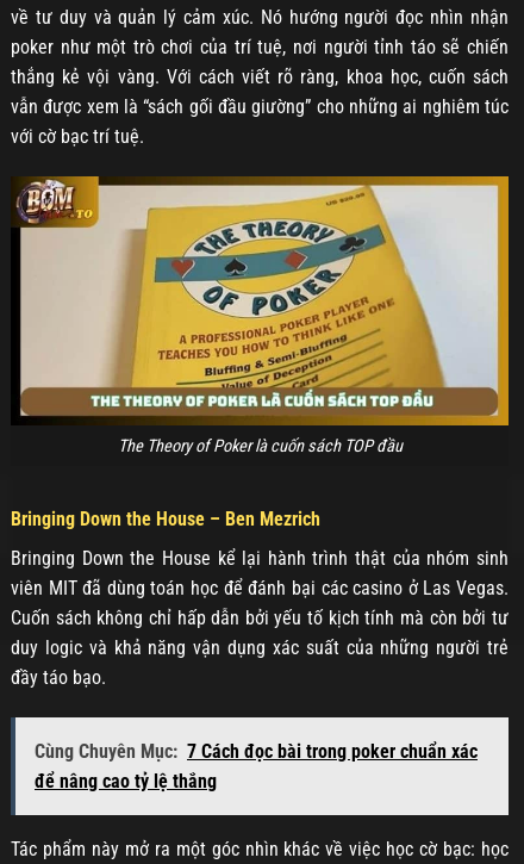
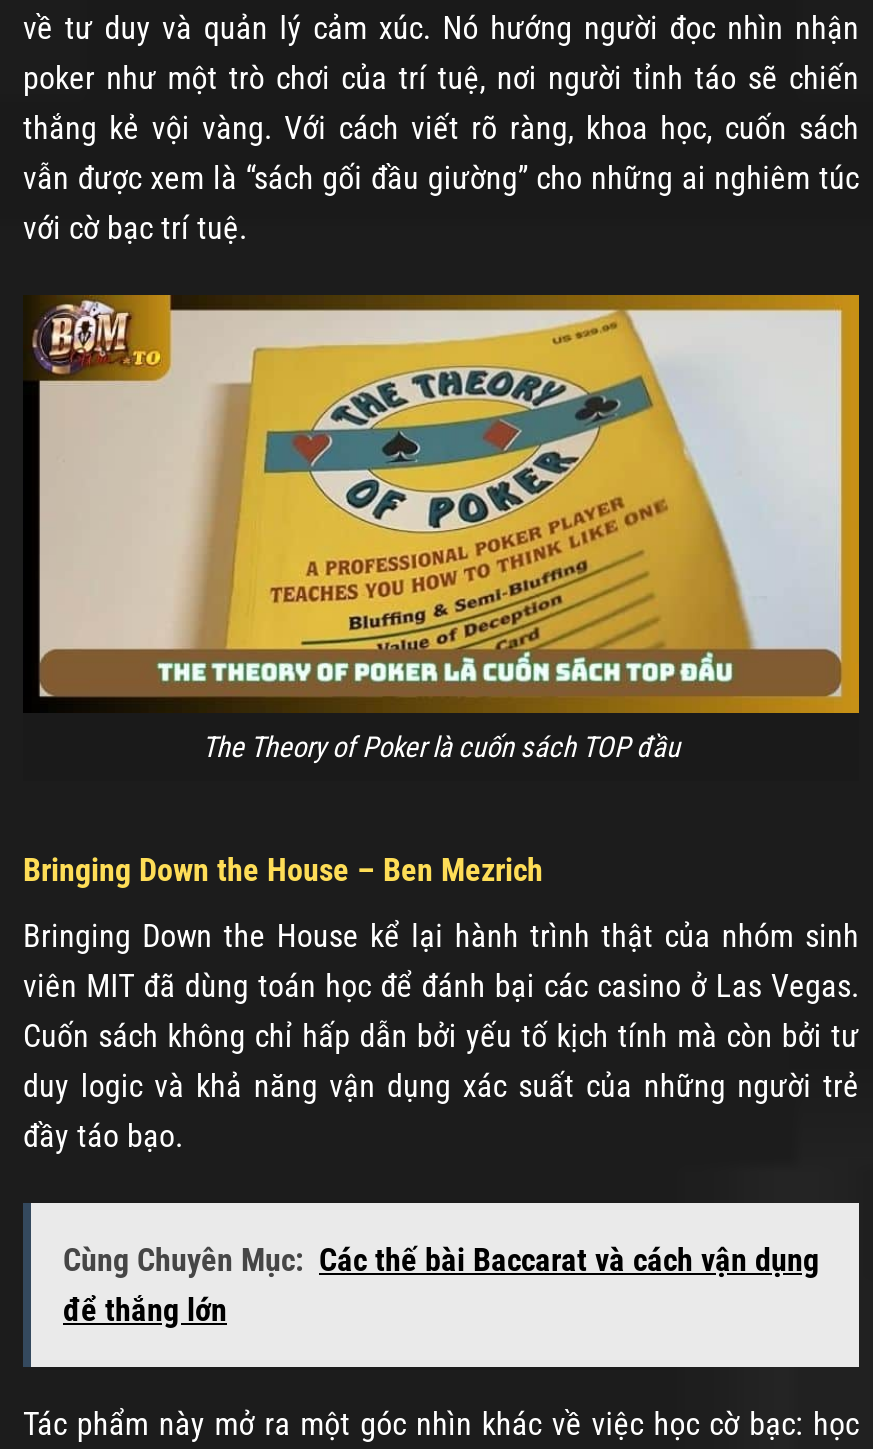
- Cùng Chuyên Mục: 7 Cách đọc bài trong poker chuẩn xác
- để nâng cao tỷ lệ thắng
+ Cùng Chuyên Mục: Các thế bài Baccarat và cách vận dụng
+ để thắng lớn
